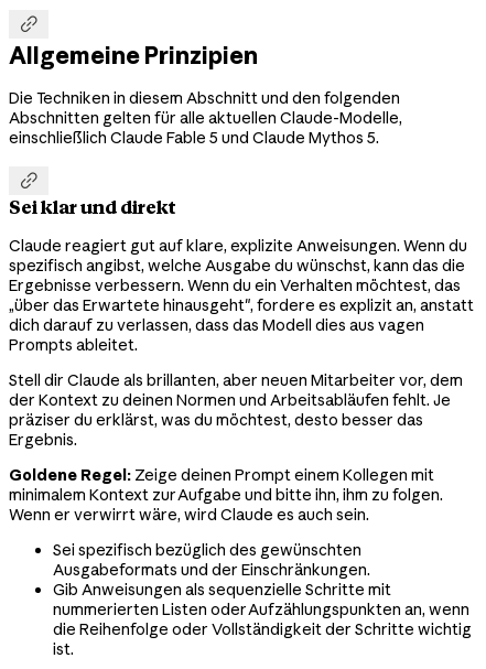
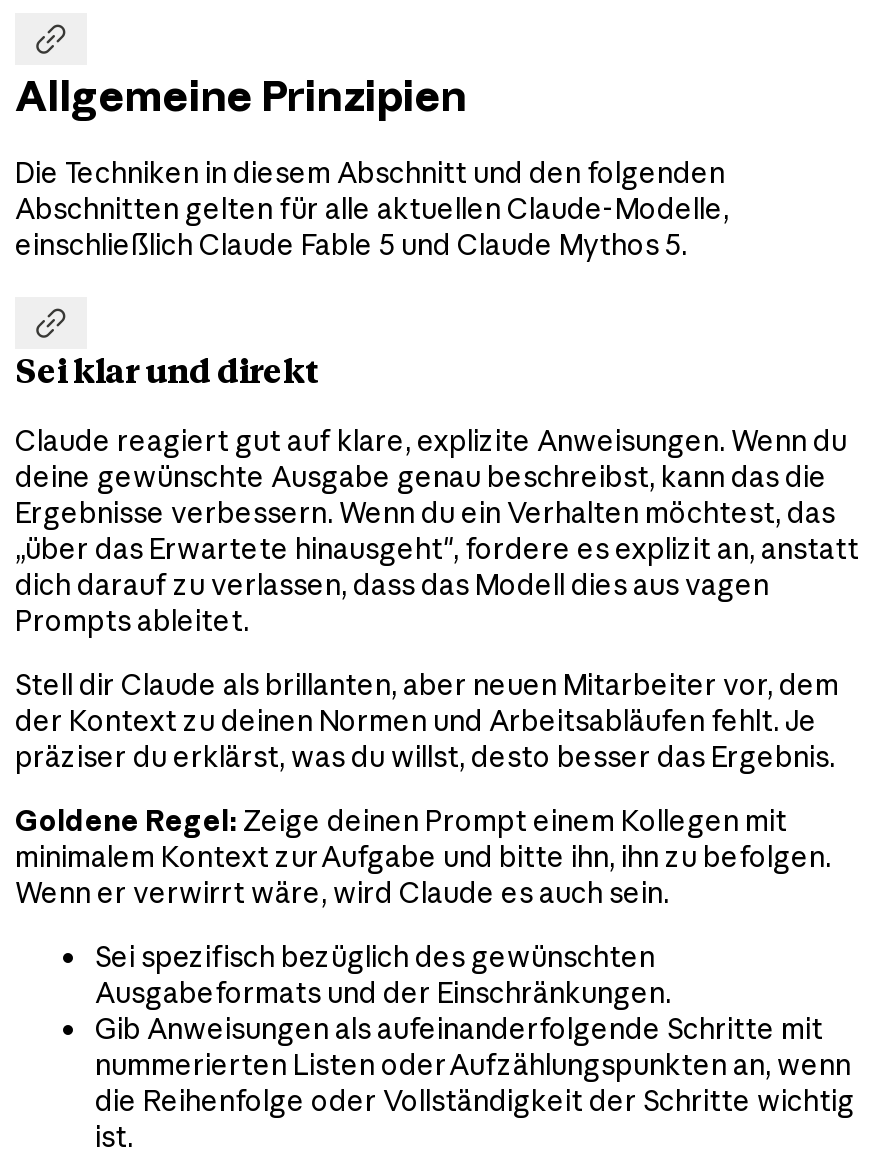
- spezifisch angibst, welche Ausgabe du wünschst, kann das die
+ deine gewünschte Ausgabe genau beschreibst, kann das die

- präziser du erklärst, was du möchtest, desto besser das
- Ergebnis.
+ präziser du erklärst, was du willst, desto besser das Ergebnis.

- minimalem Kontext zur Aufgabe und bitte ihn, ihm zu folgen.
+ minimalem Kontext zur Aufgabe und bitte ihn, ihn zu befolgen.

- Gib Anweisungen als sequenzielle Schritte mit
+ Gib Anweisungen als aufeinanderfolgende Schritte mit
